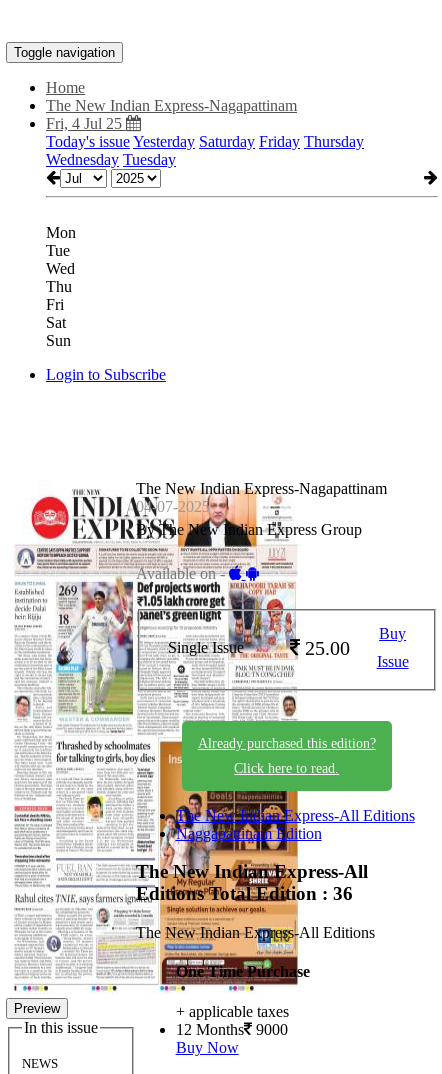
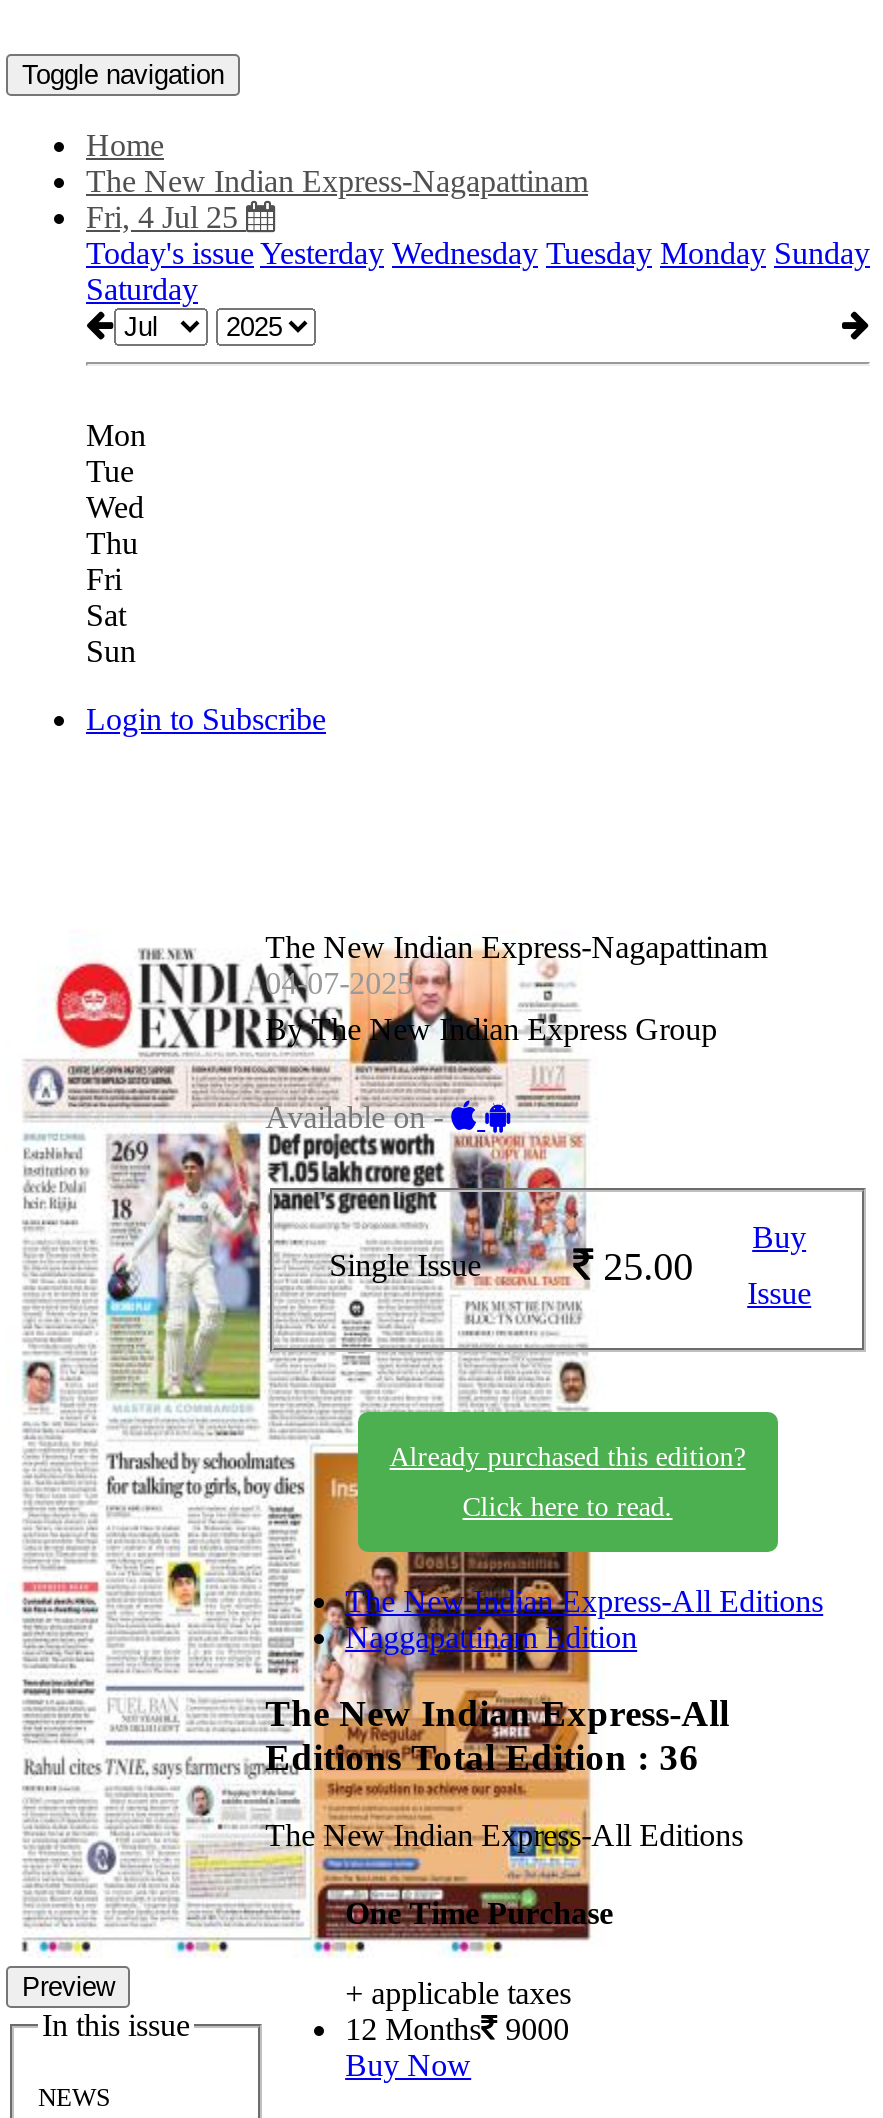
- Today's issue Yesterday Saturday Friday Thursday
- Wednesday Tuesday
+ Today's issue Yesterday Wednesday Tuesday Monday Sunday
+ Saturday
